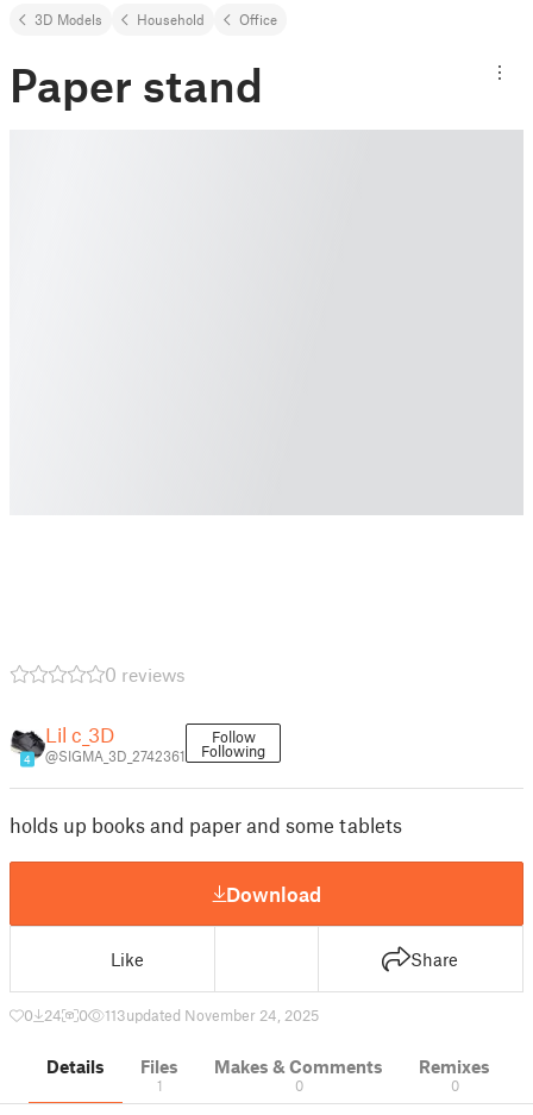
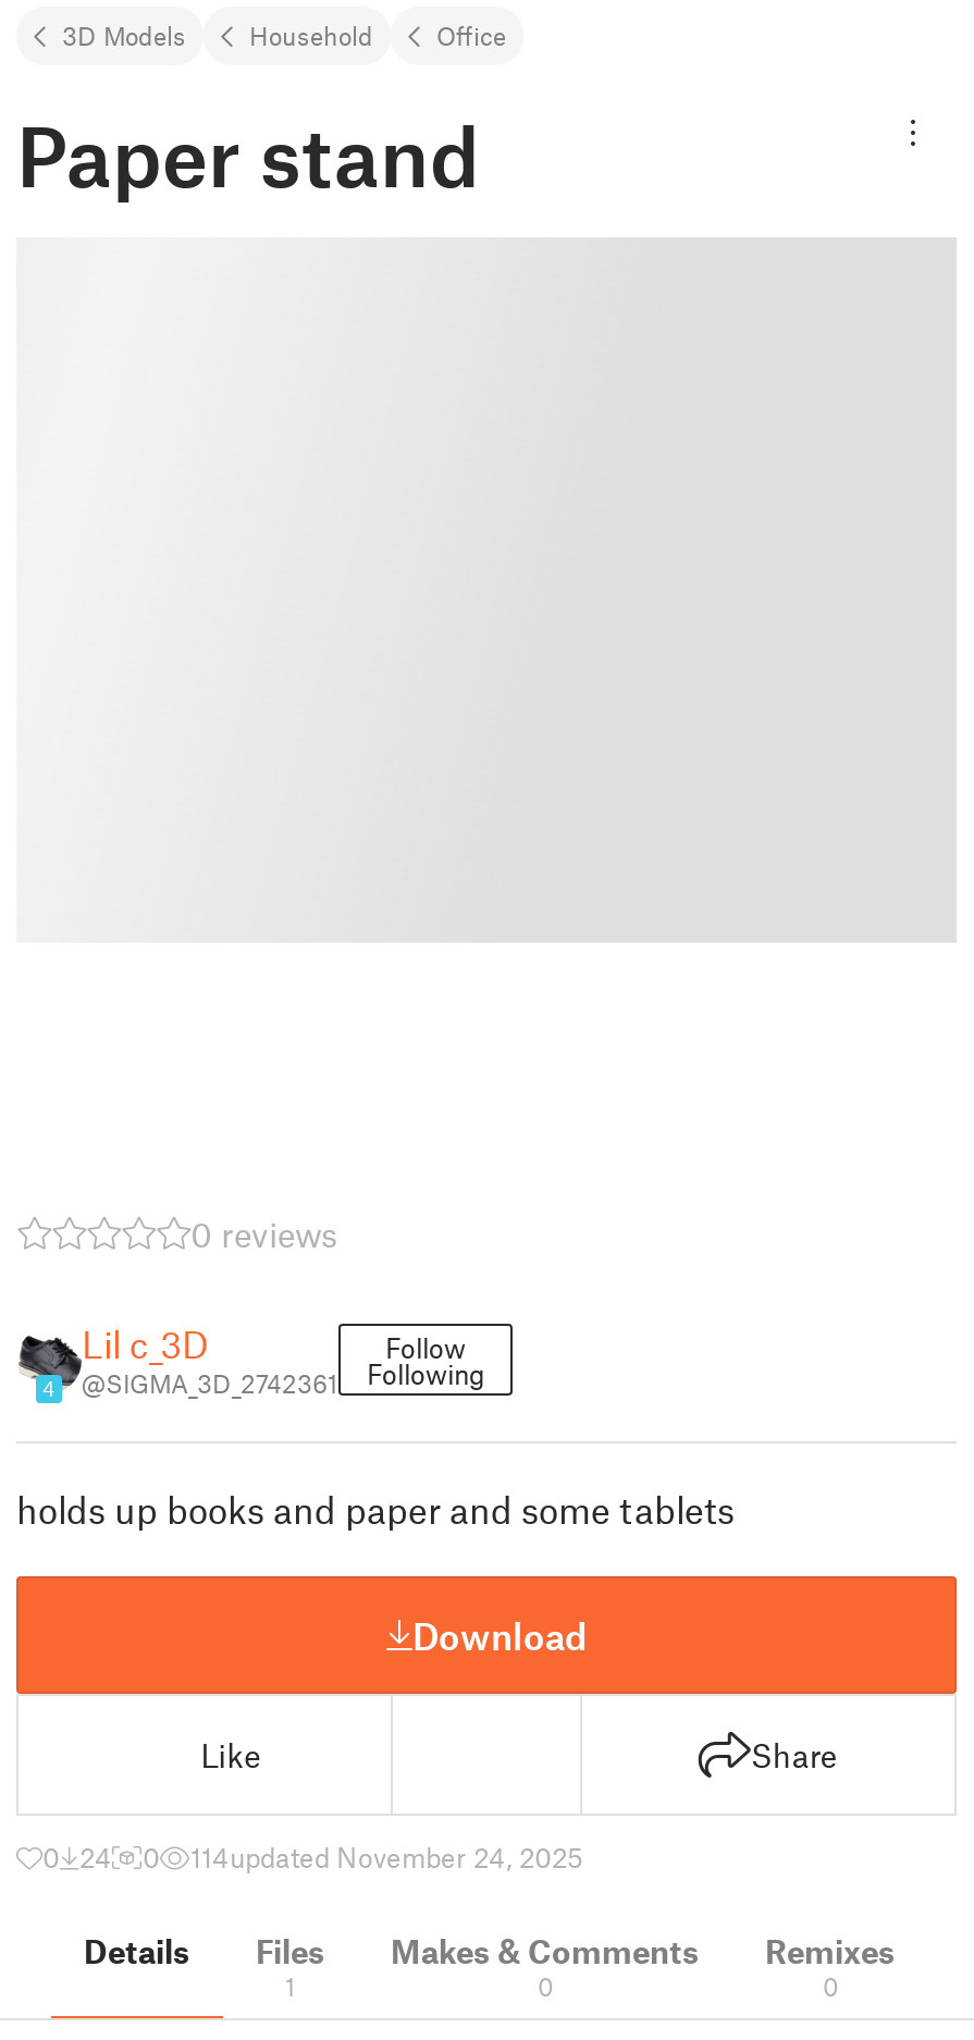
- 113updated November 24, 2025
+ 114updated November 24, 2025
